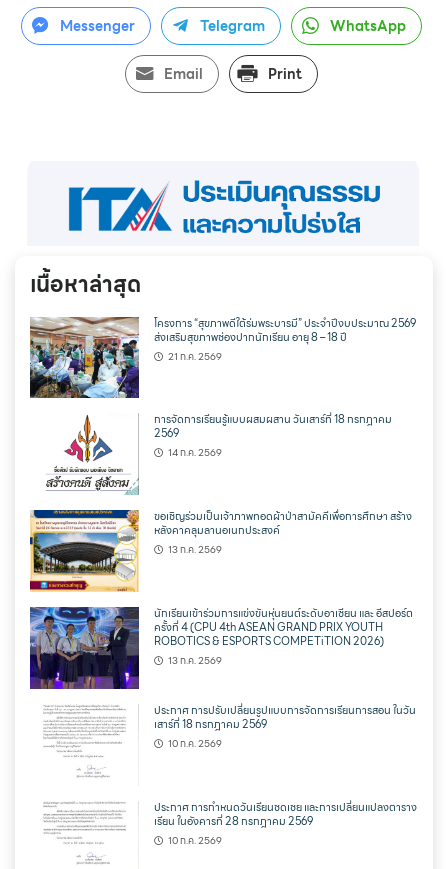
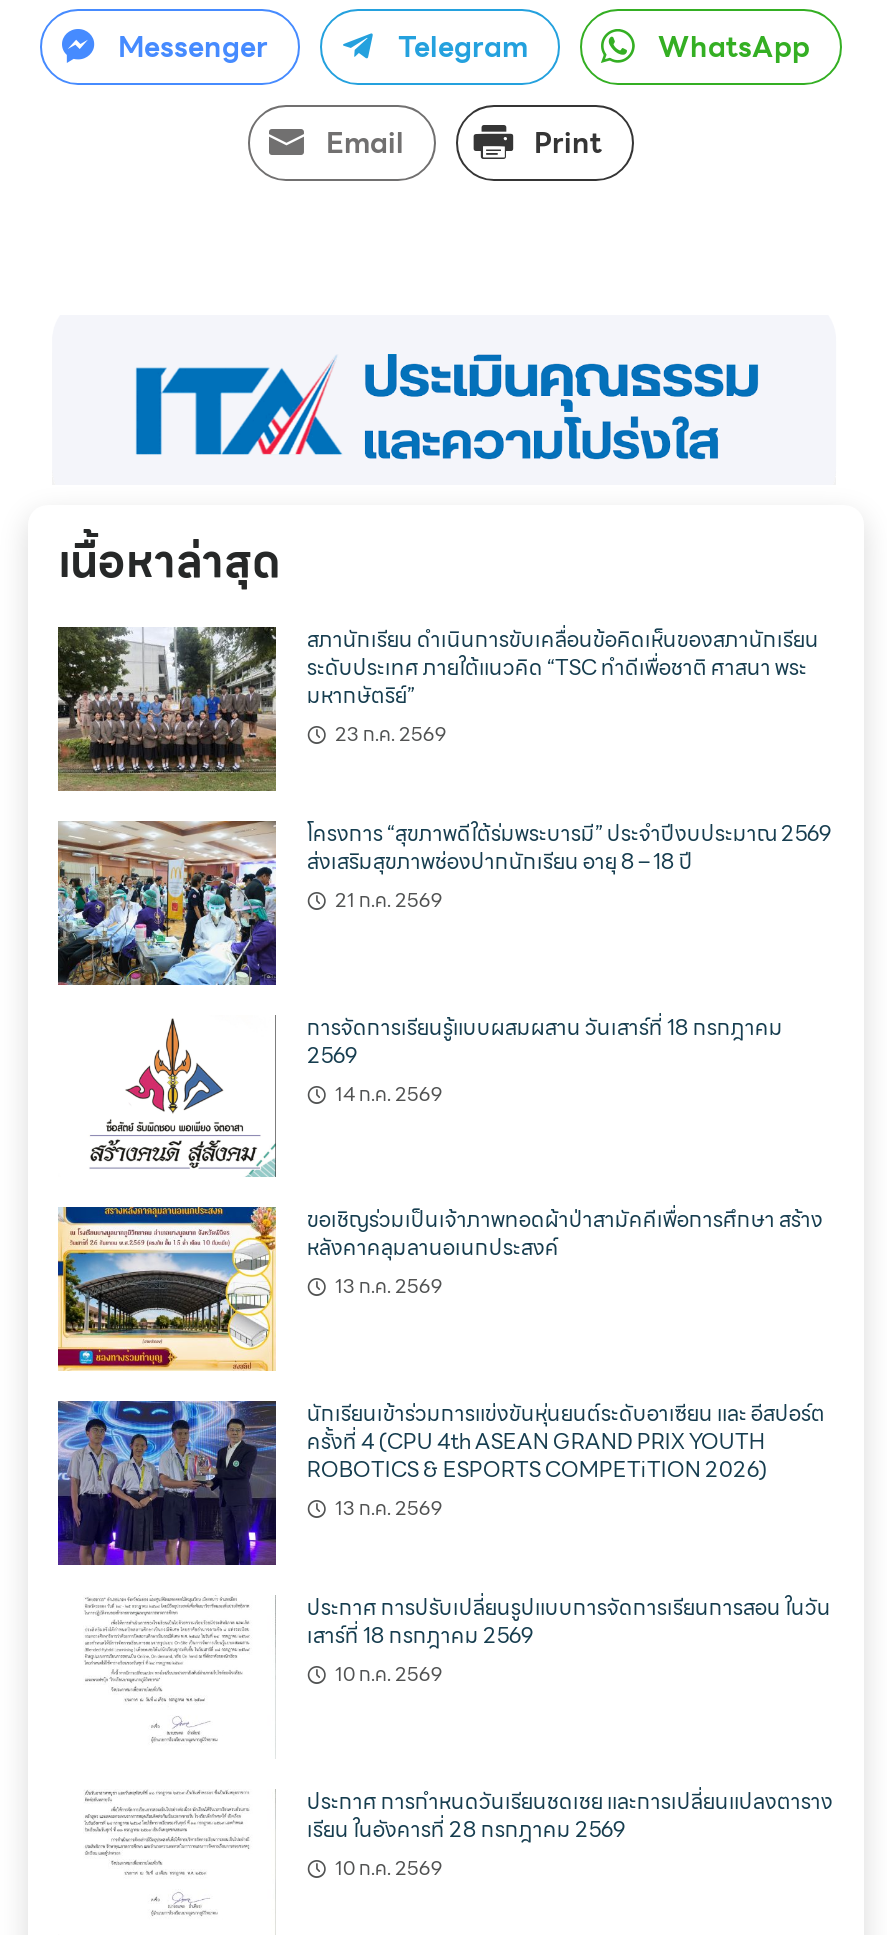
+ [image]
+ สภานักเรียน ดำเนินการขับเคลื่อนข้อคิดเห็นของสภานักเรียน
+ ระดับประเทศ ภายใต้แนวคิด “TSC ทำดีเพื่อชาติ ศาสนา พระ
+ มหากษัตริย์”
+ 23 ก.ค. 2569
